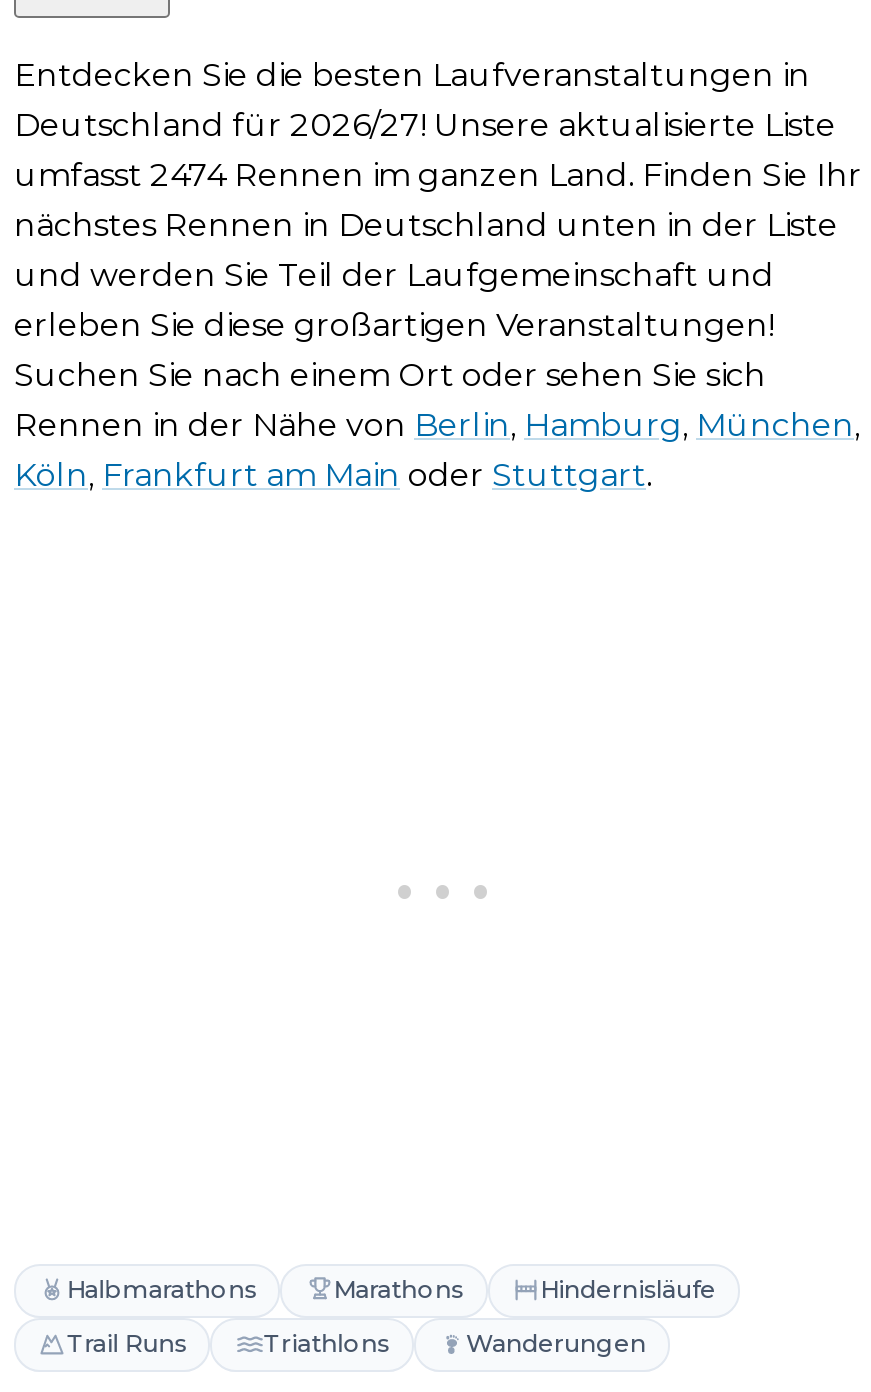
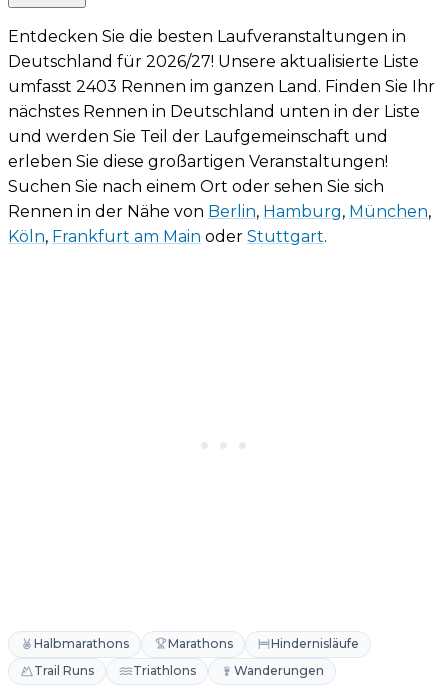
- umfasst 2474 Rennen im ganzen Land. Finden Sie Ihr
+ umfasst 2403 Rennen im ganzen Land. Finden Sie Ihr
